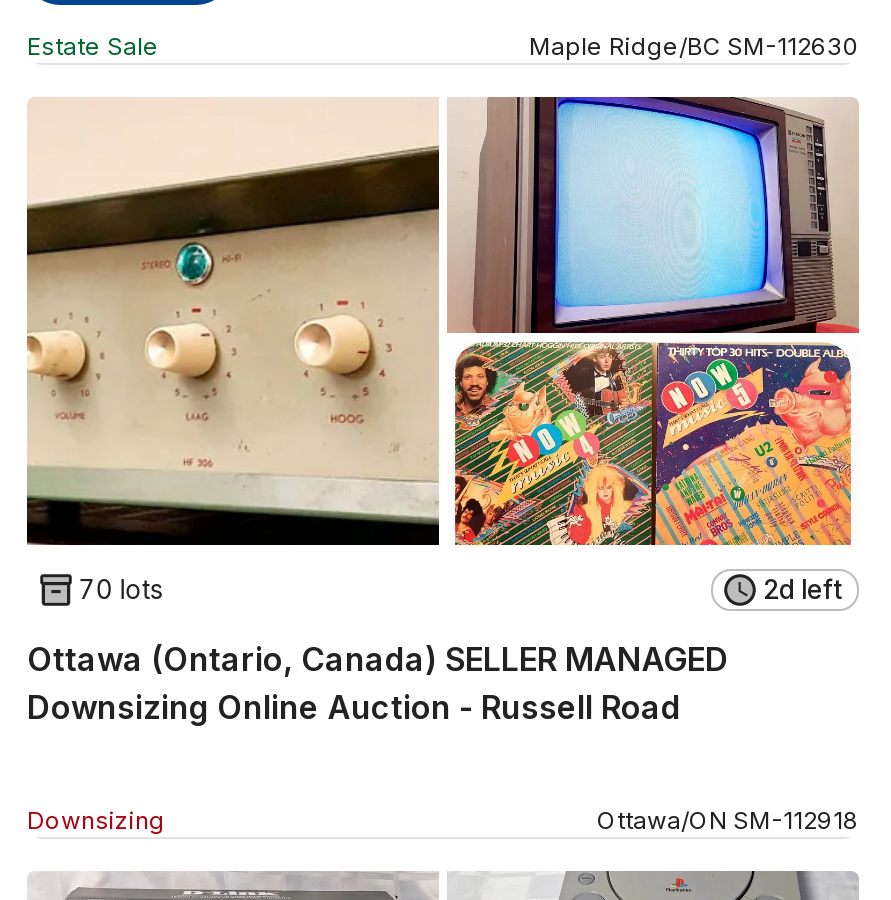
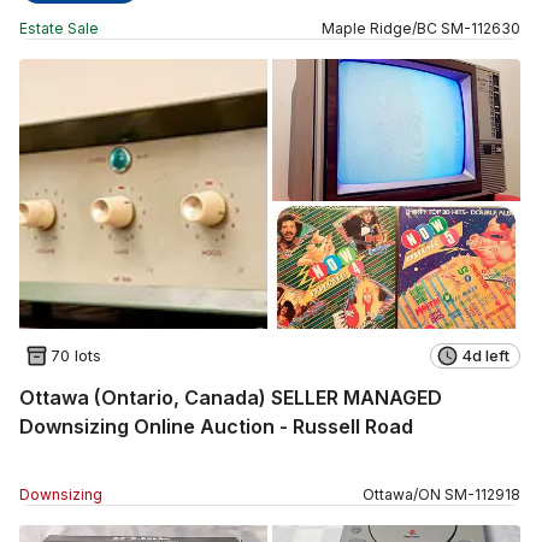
- 2d left
+ 4d left
